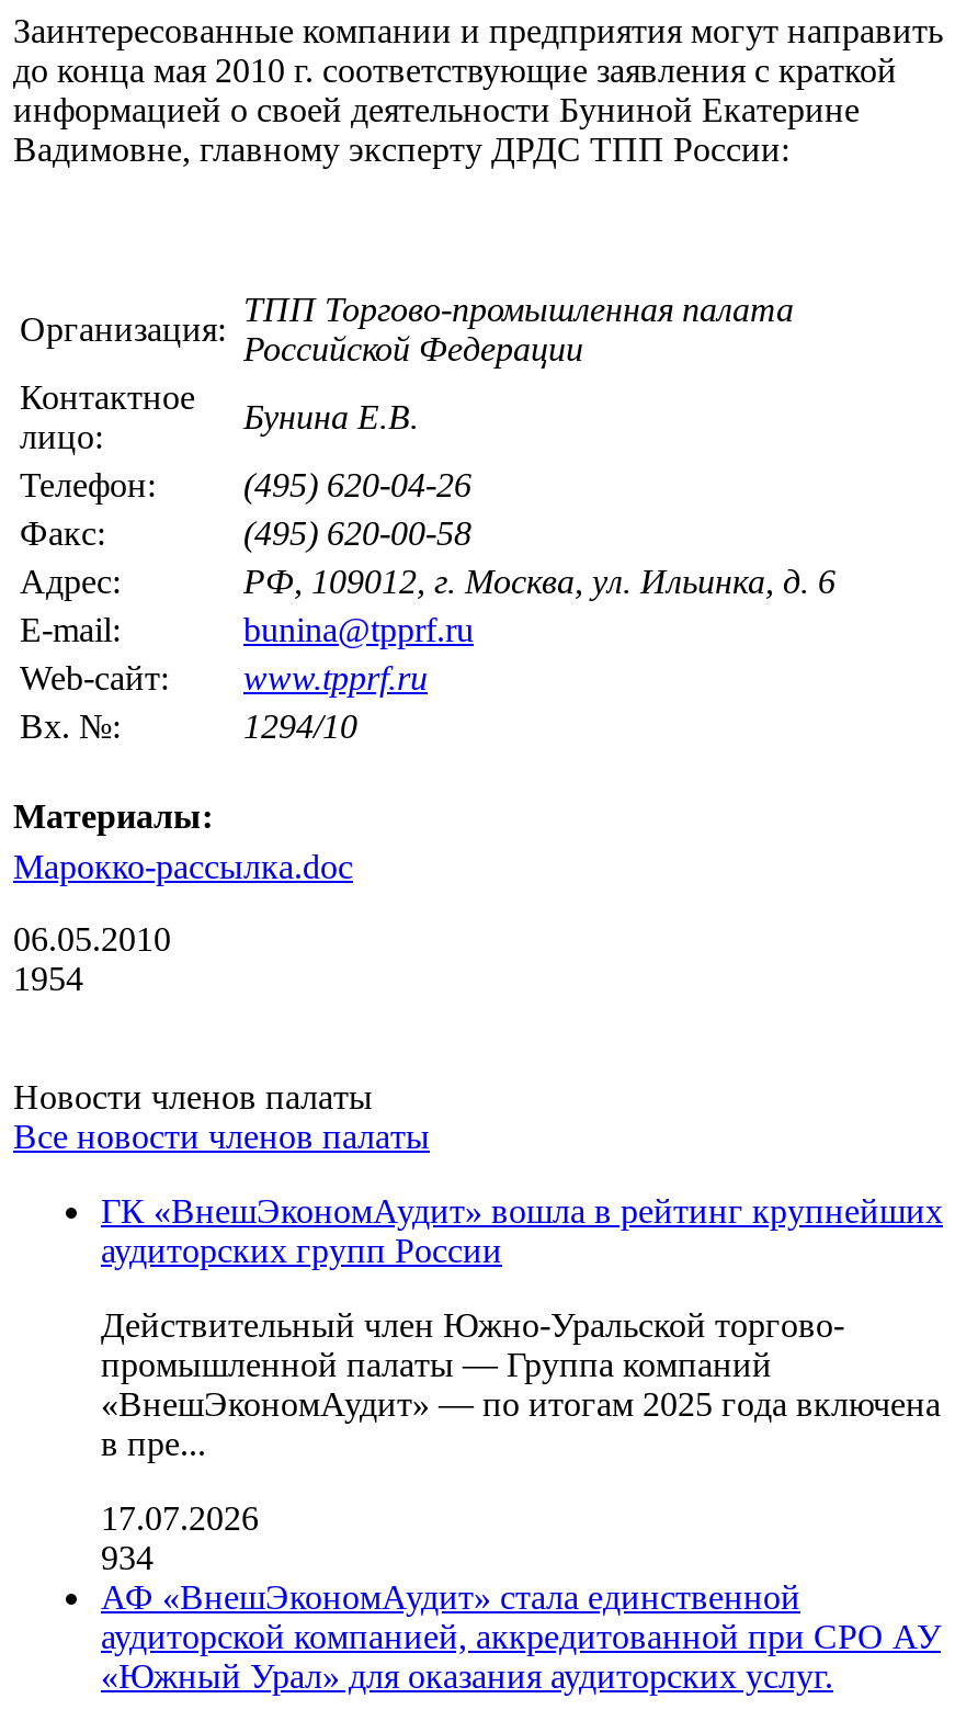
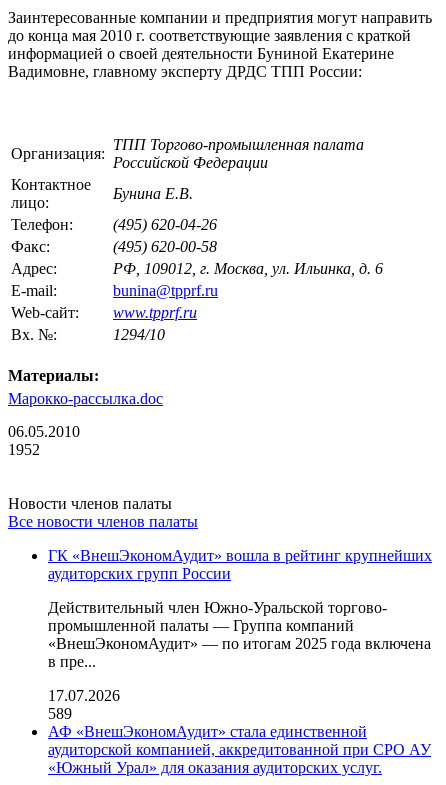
- 1954
+ 1952

- 934
+ 589
